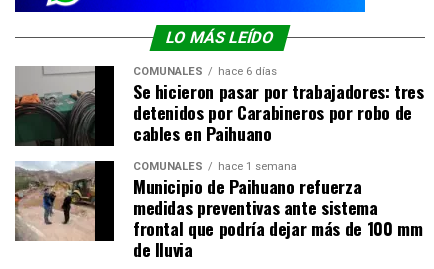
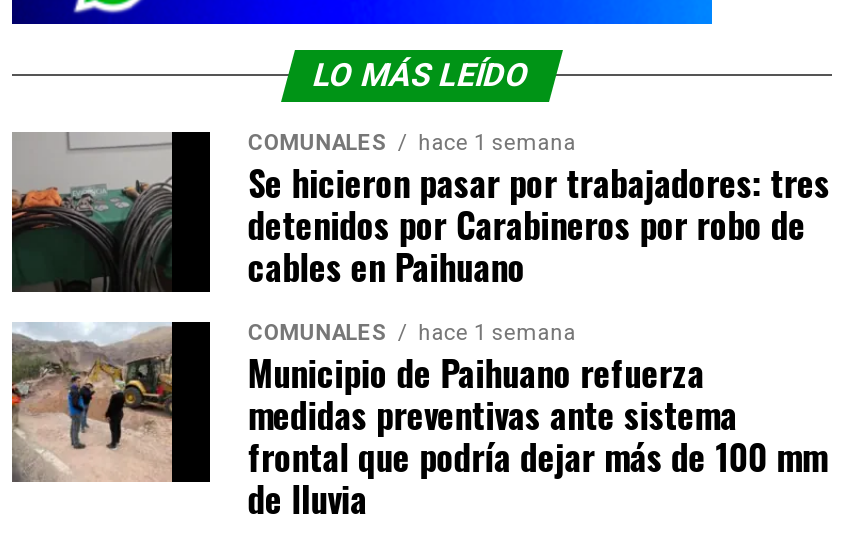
- COMUNALES hace 6 días
+ COMUNALES hace 1 semana
